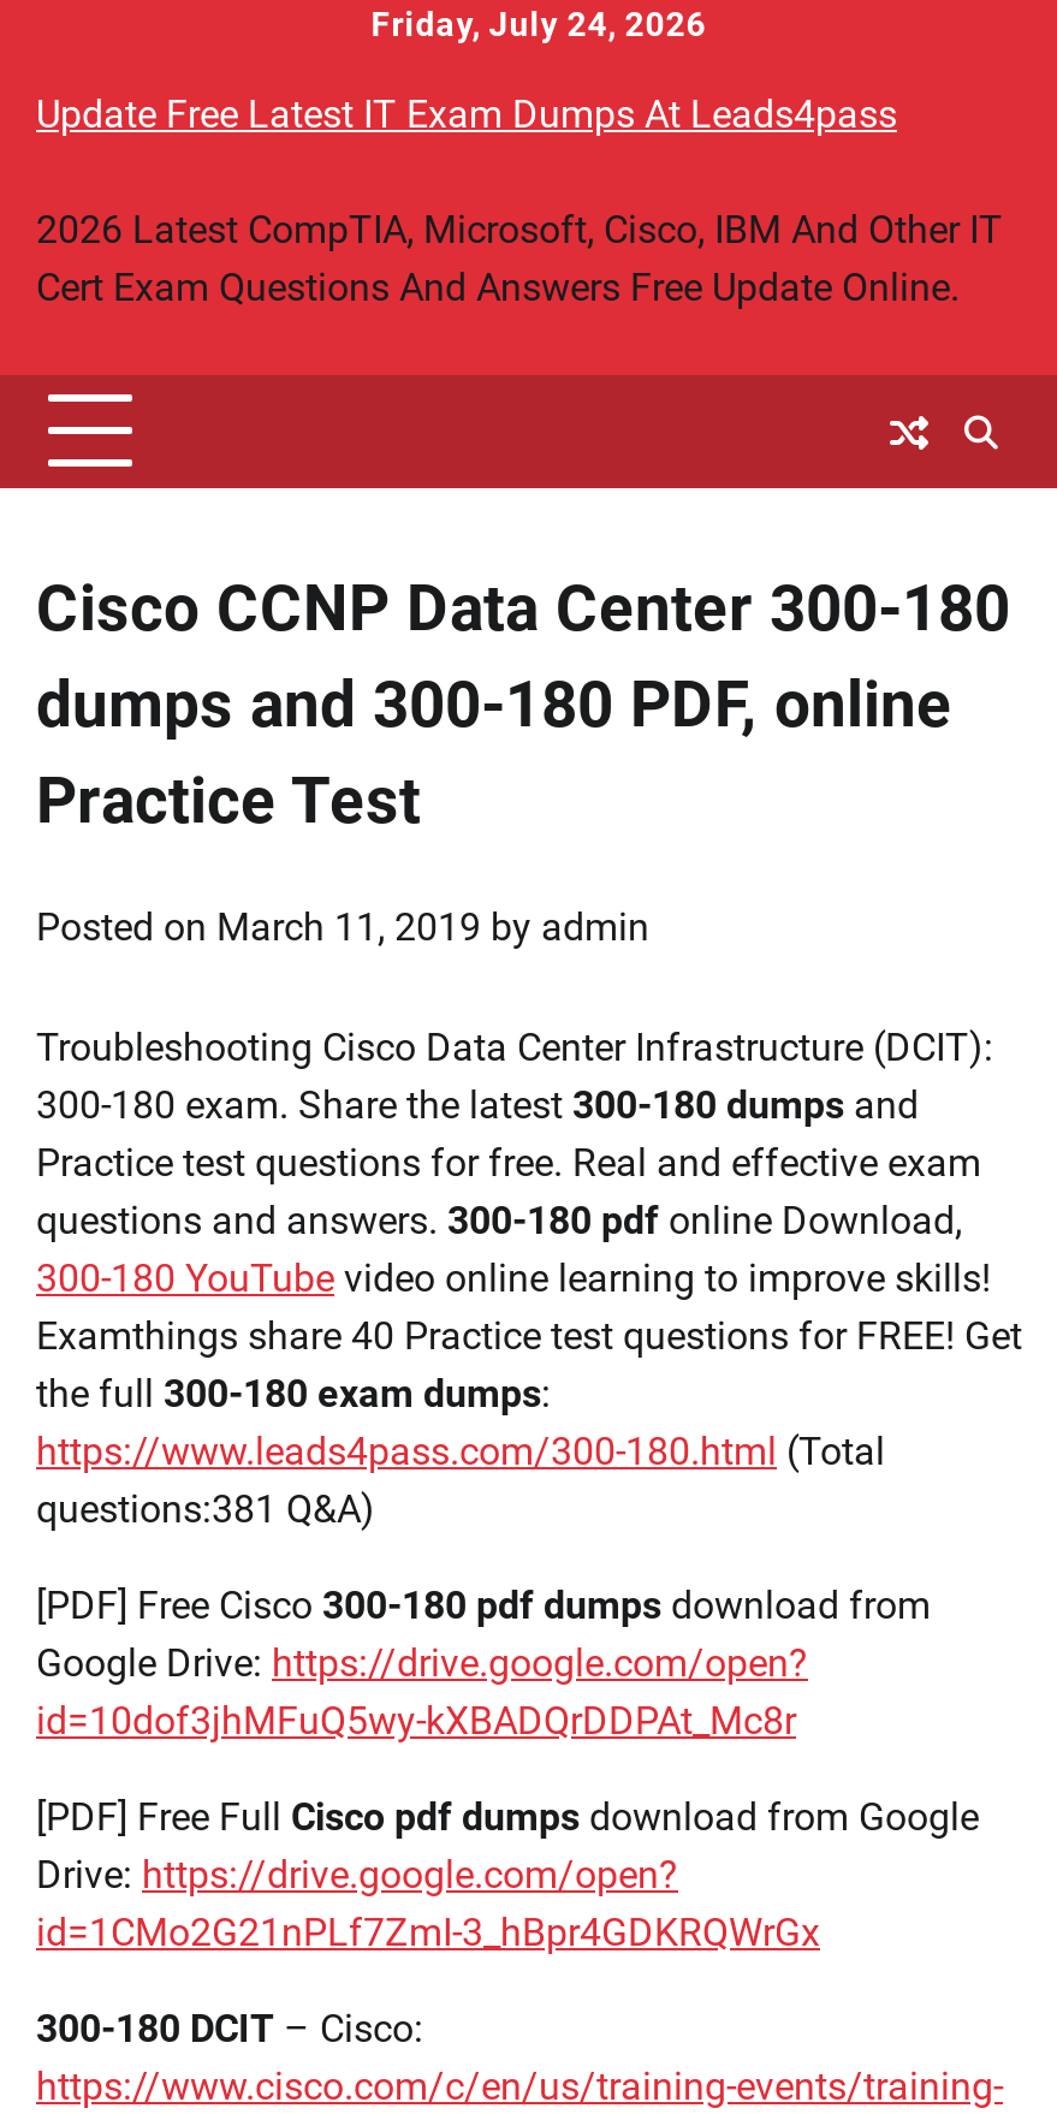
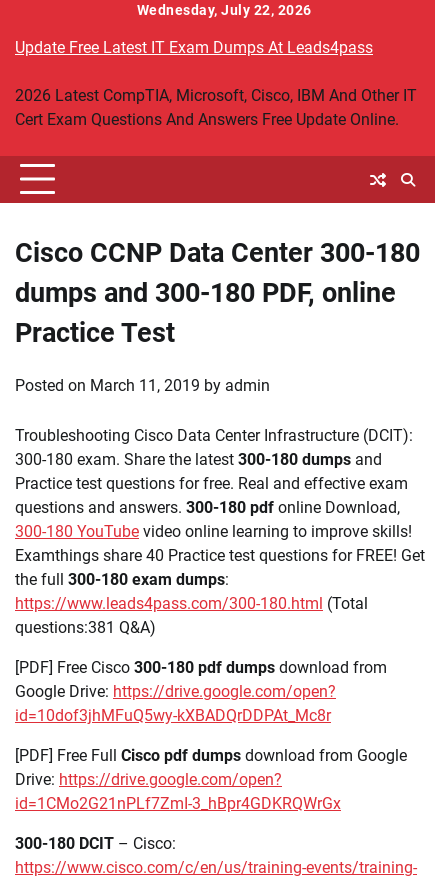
- Friday, July 24, 2026
+ Wednesday, July 22, 2026
